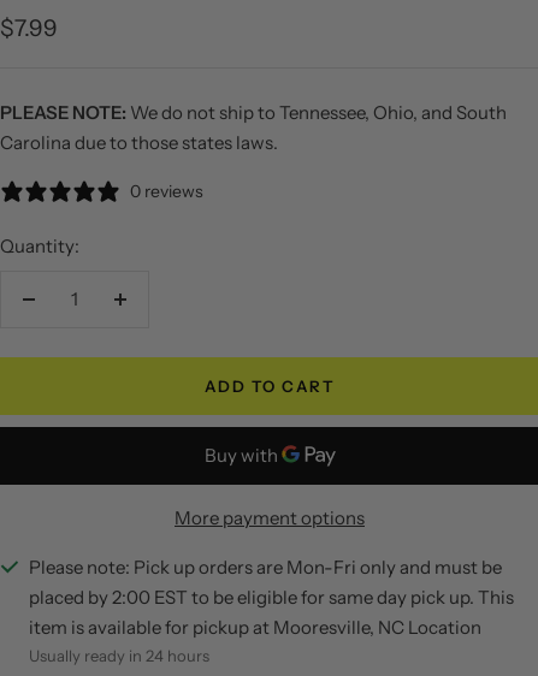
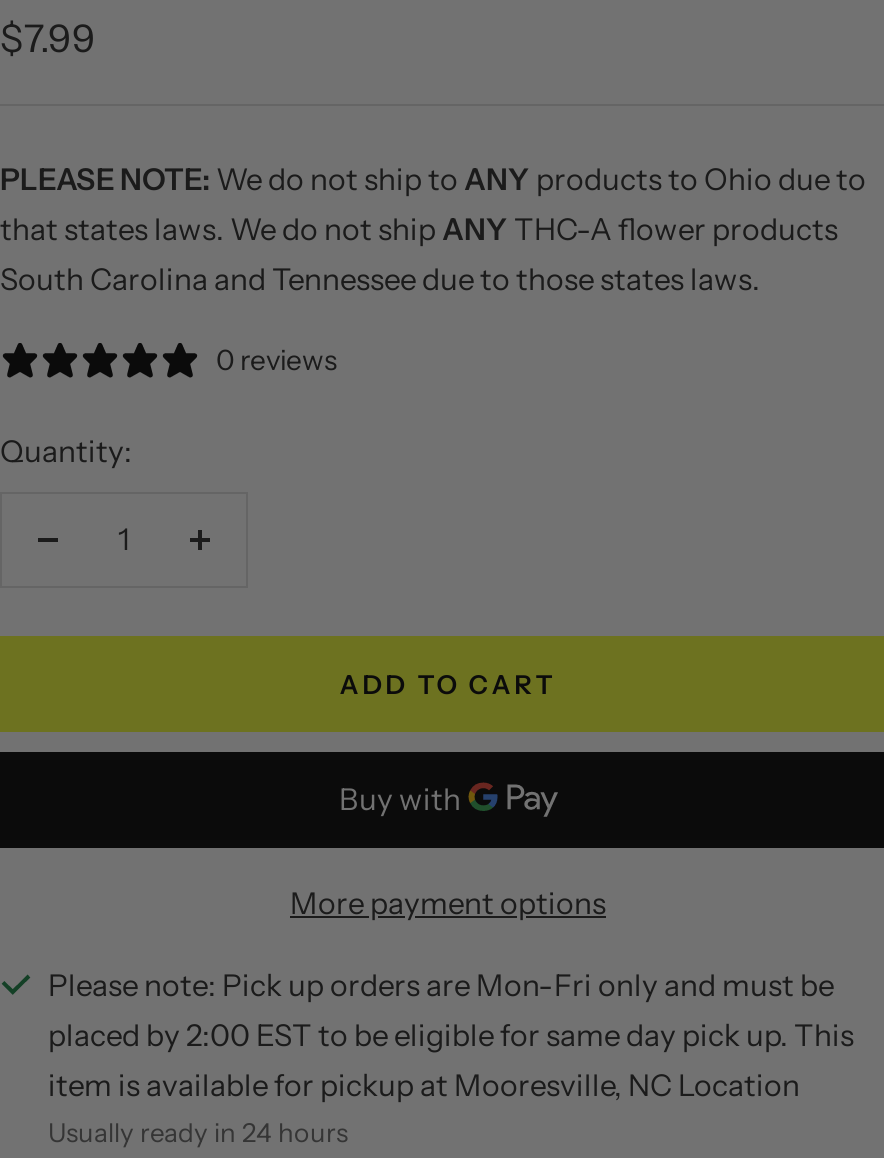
- PLEASE NOTE: We do not ship to Tennessee, Ohio, and South
- Carolina due to those states laws.
+ PLEASE NOTE: We do not ship to ANY products to Ohio due to
+ that states laws. We do not ship ANY THC-A flower products
+ South Carolina and Tennessee due to those states laws.
